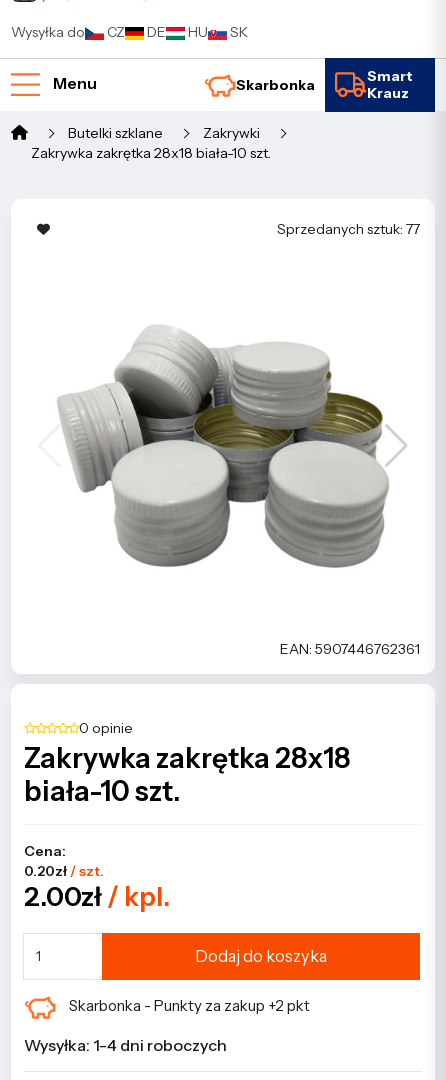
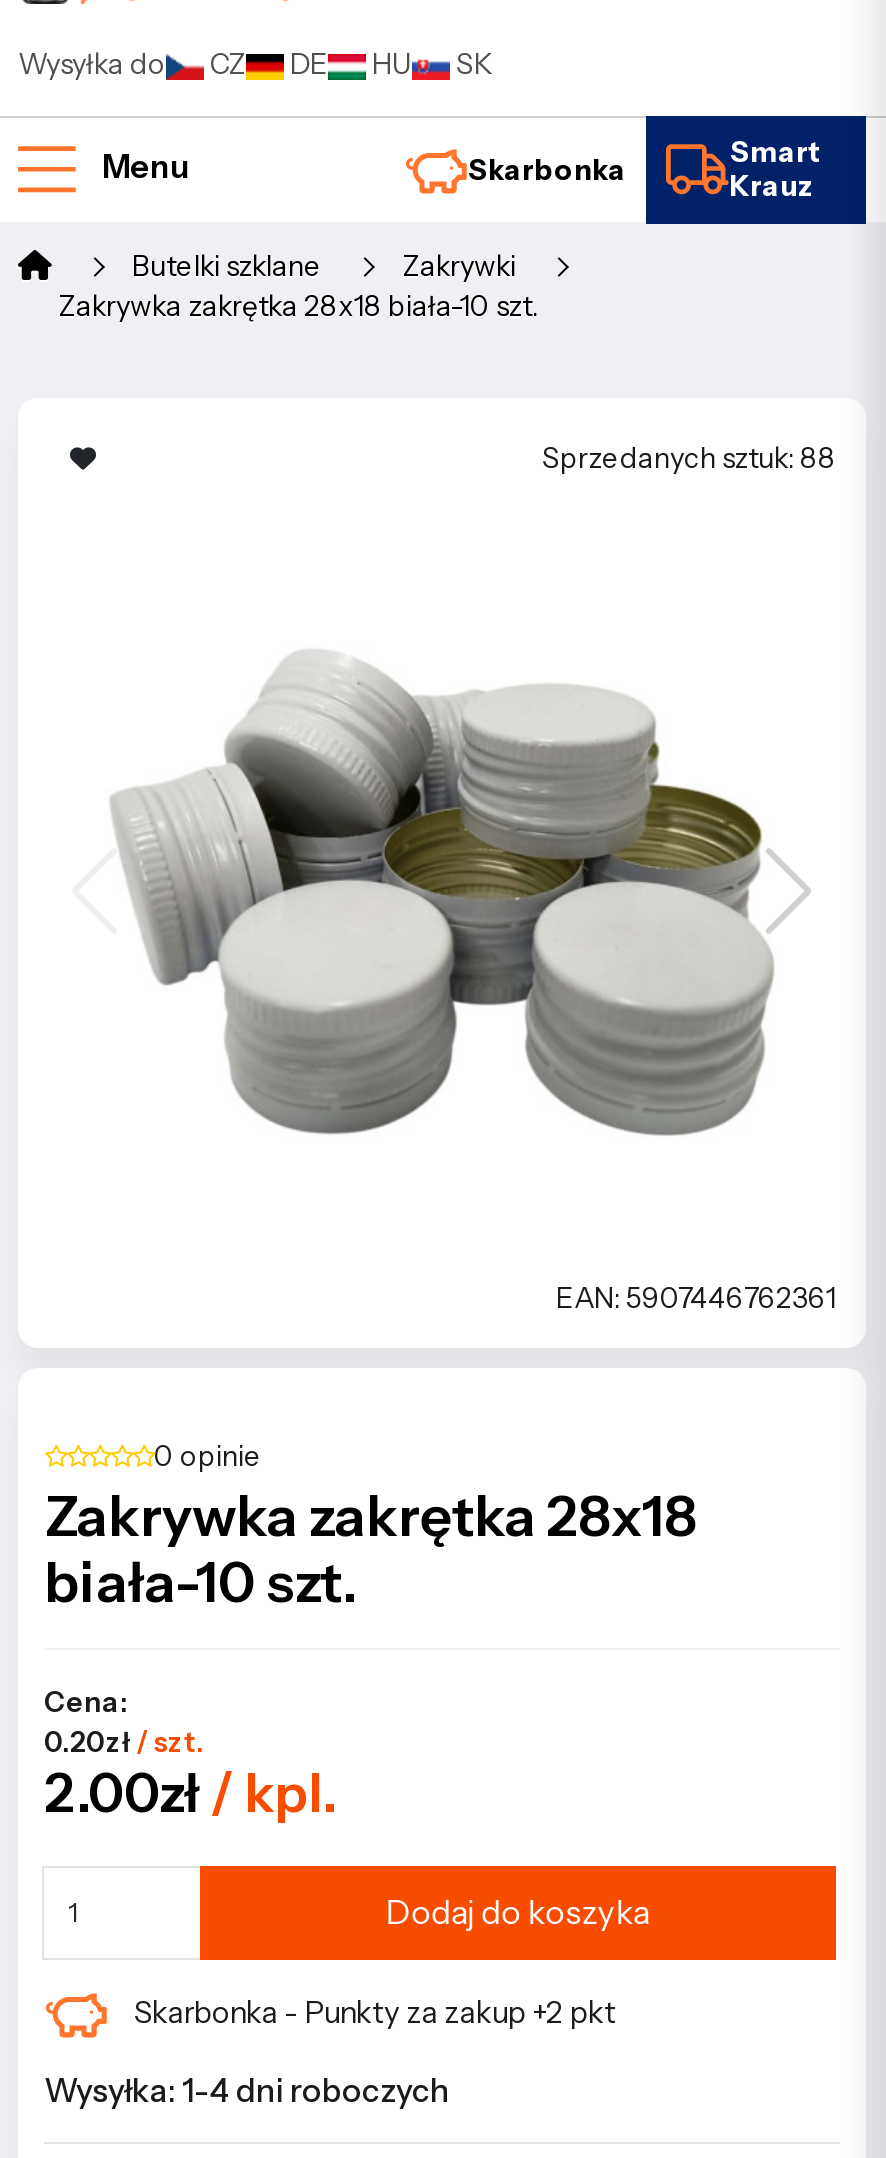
- Sprzedanych sztuk: 77
+ Sprzedanych sztuk: 88
